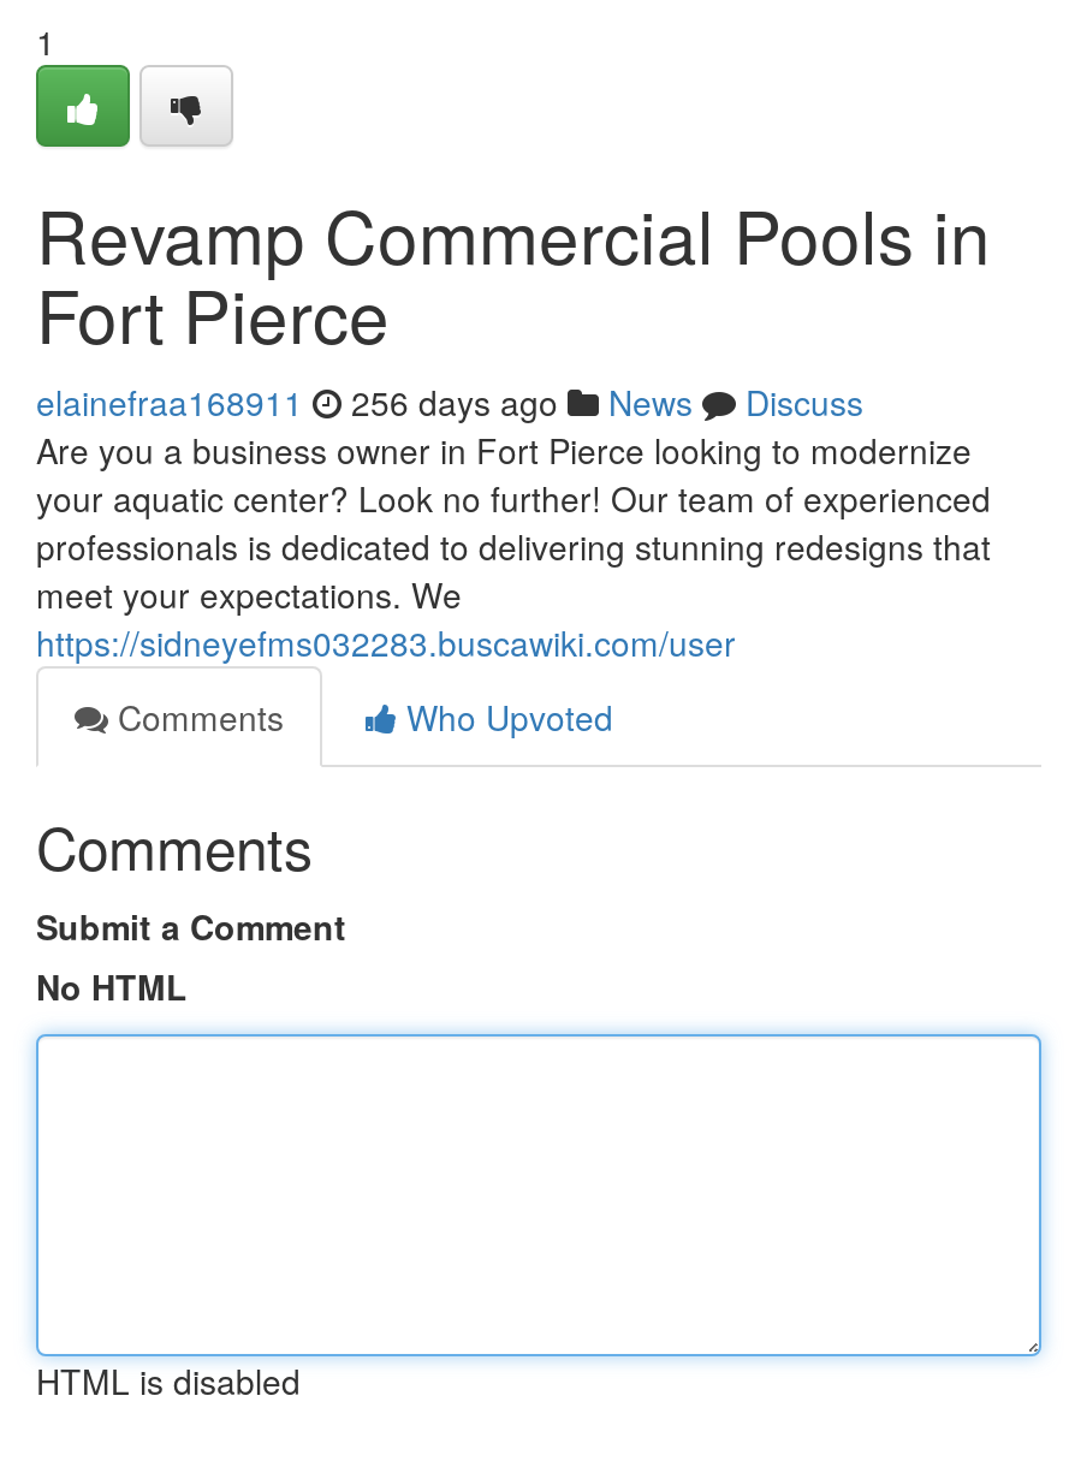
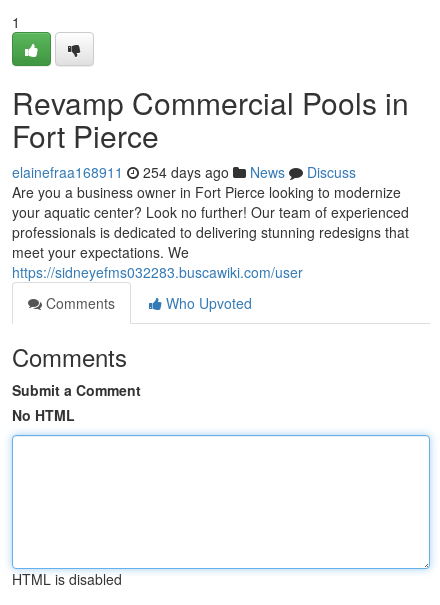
- elainefraa168911 256 days ago News Discuss
+ elainefraa168911 254 days ago News Discuss
